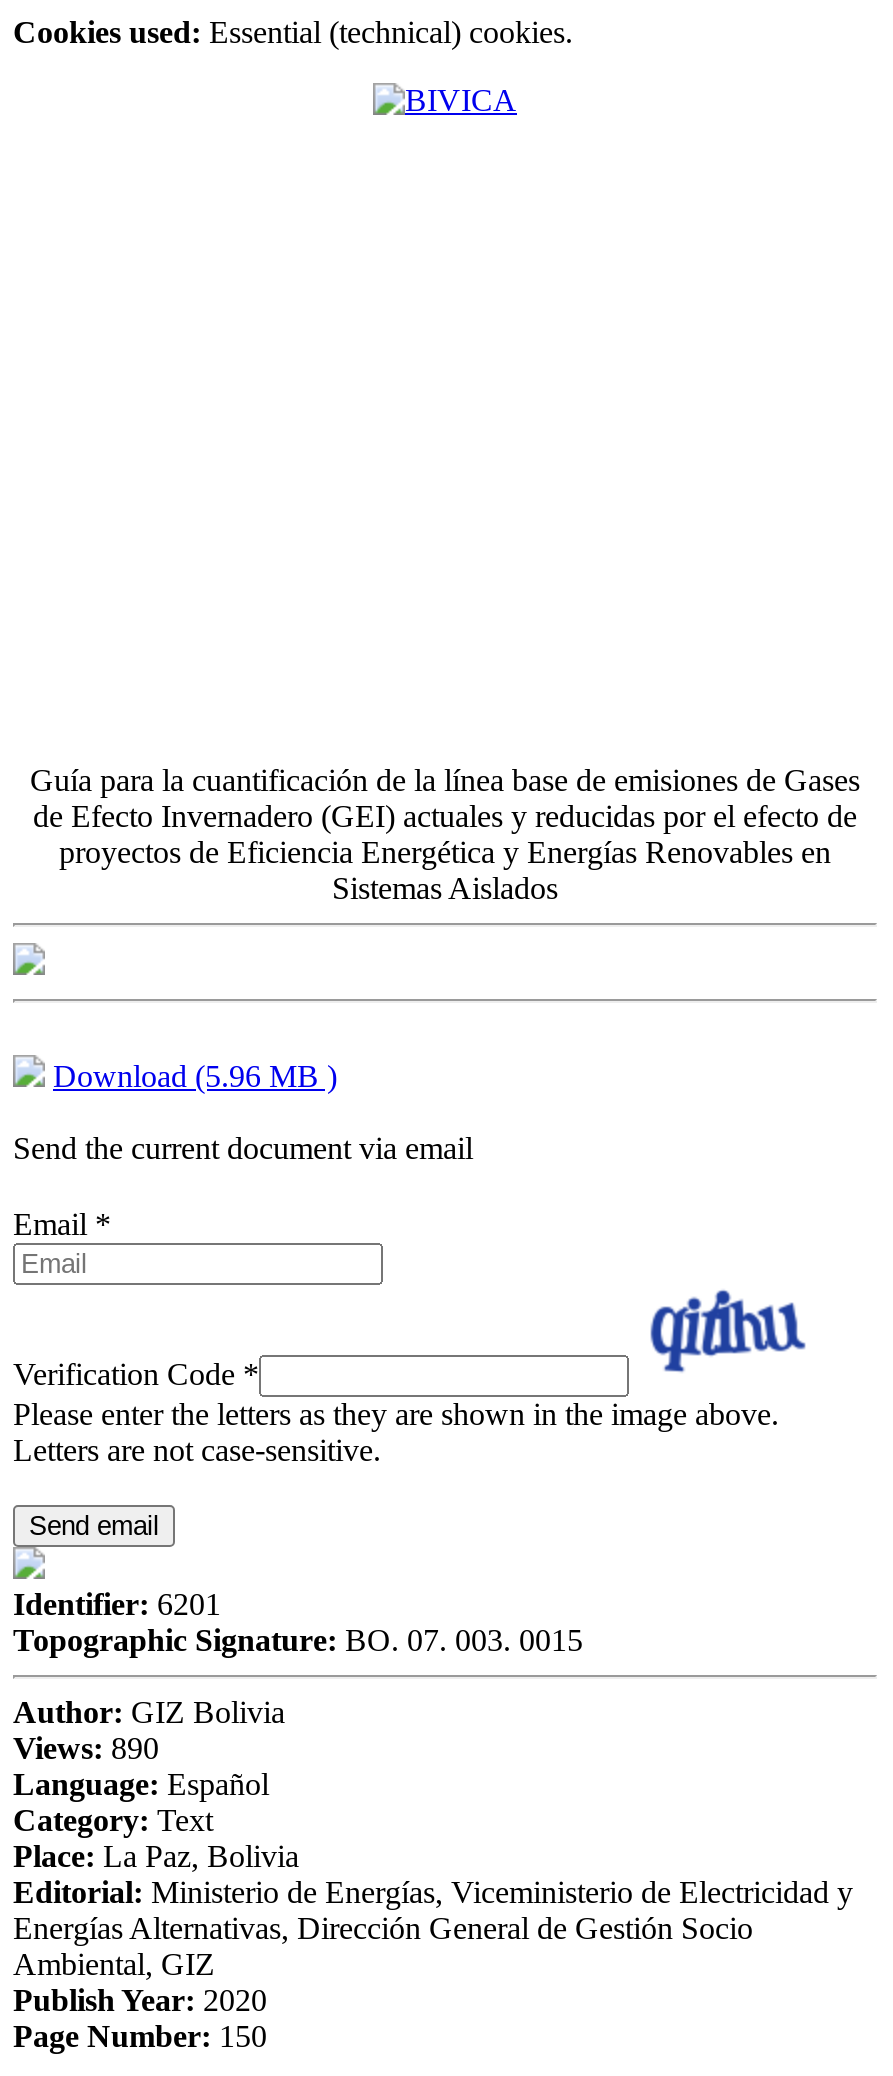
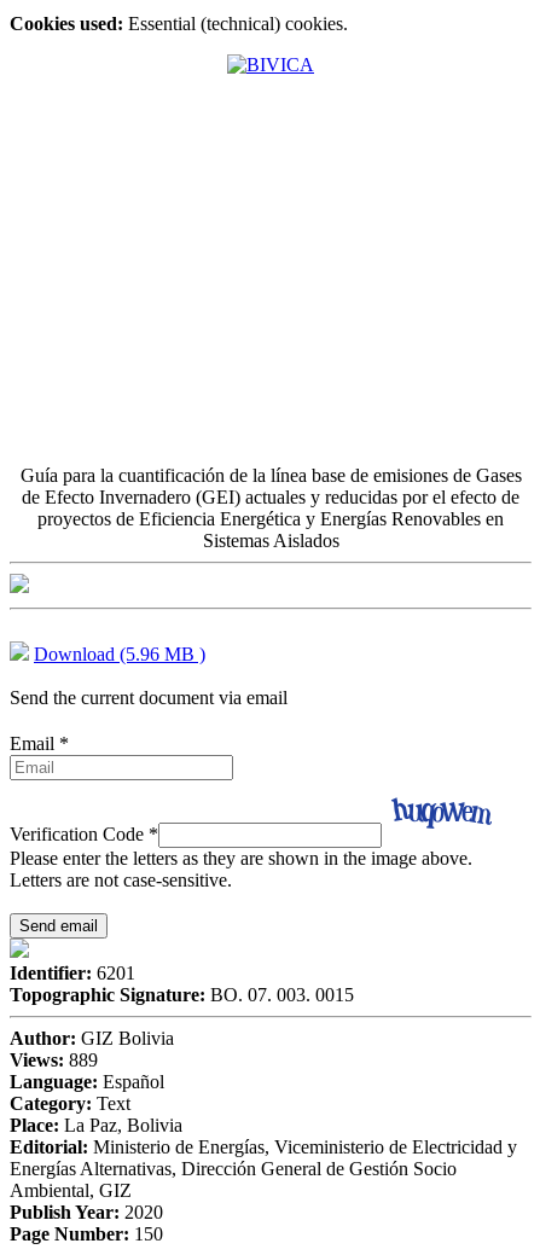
- [image]
+ [image]

- Views: 890
+ Views: 889
